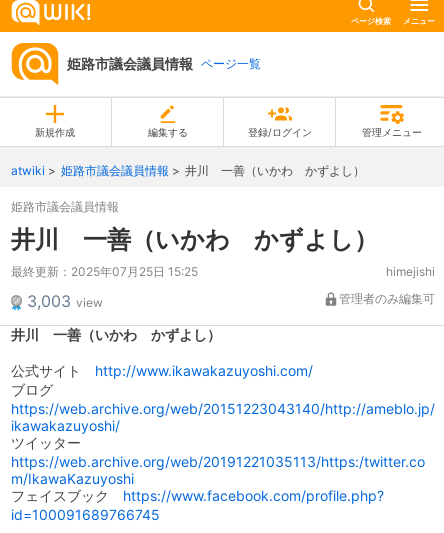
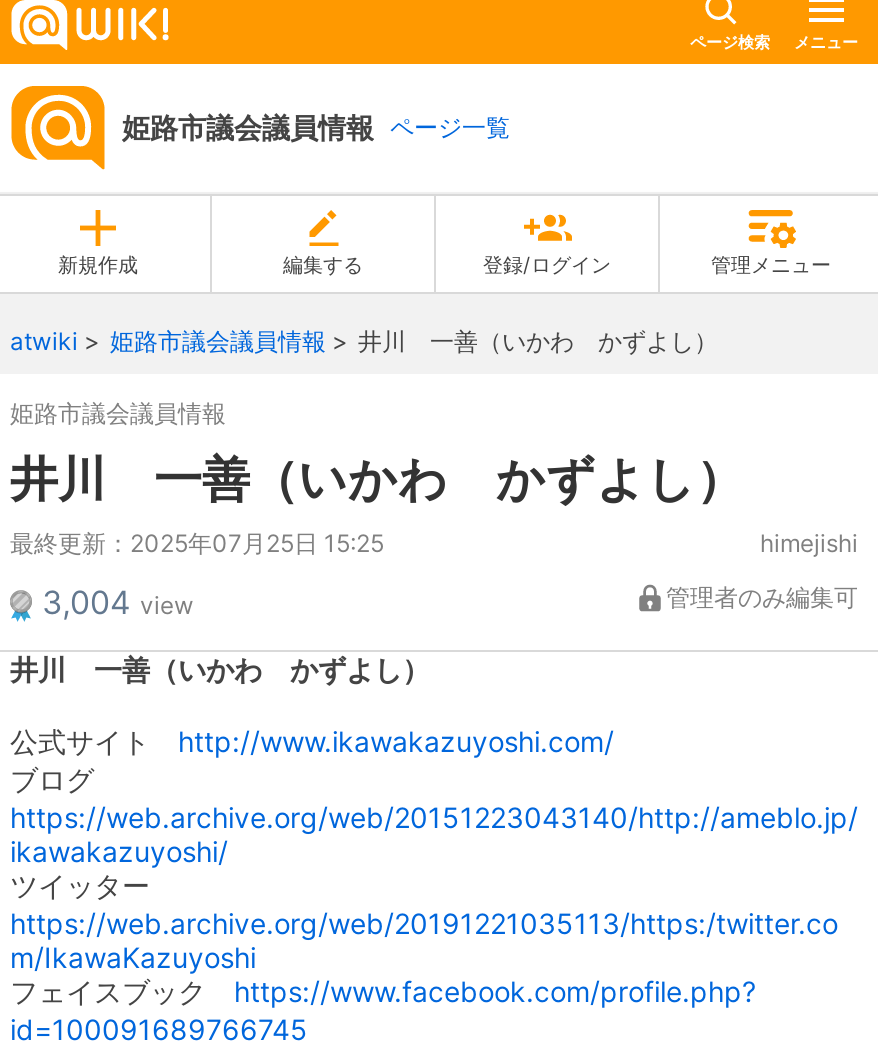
- 3,003 view
+ 3,004 view
